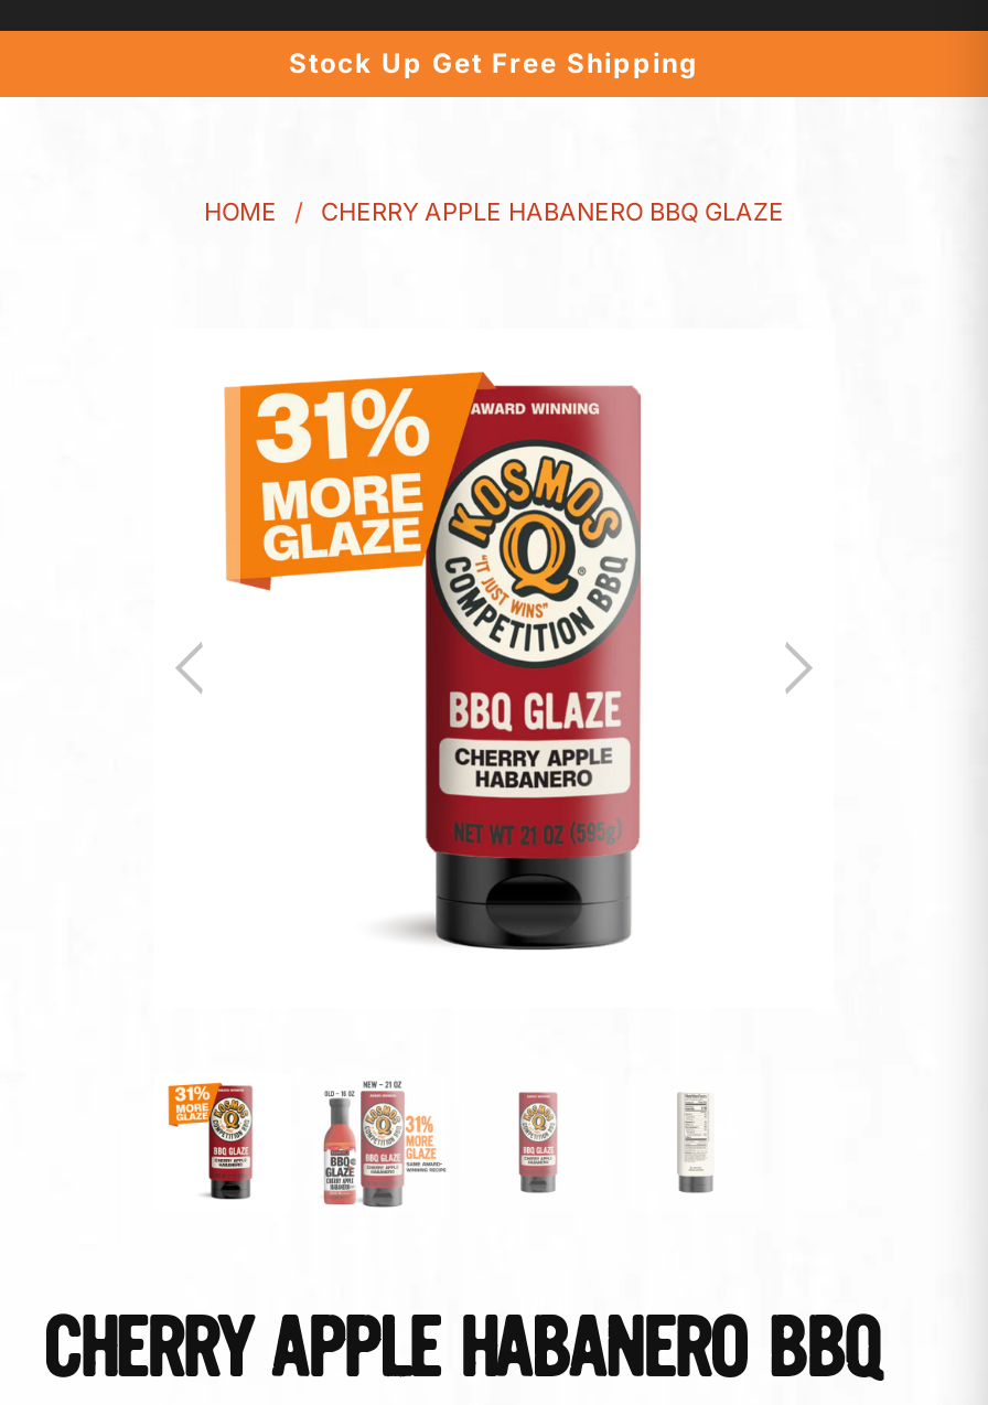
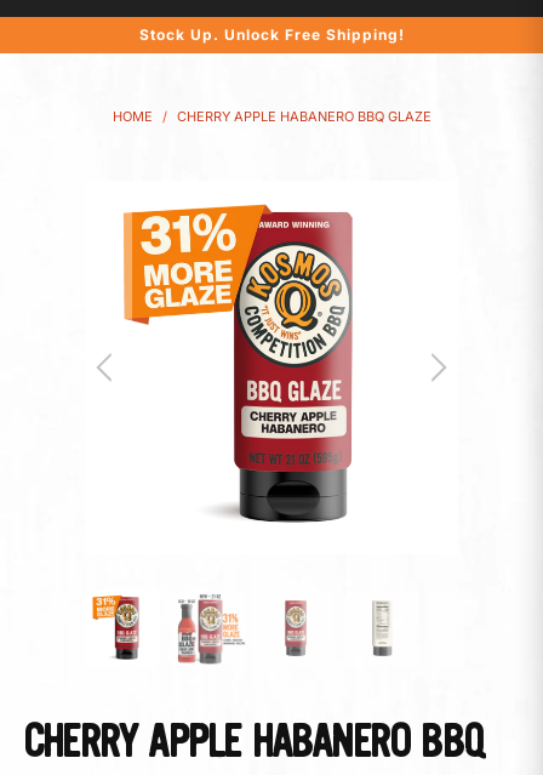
- Stock Up Get Free Shipping
+ Stock Up. Unlock Free Shipping!
